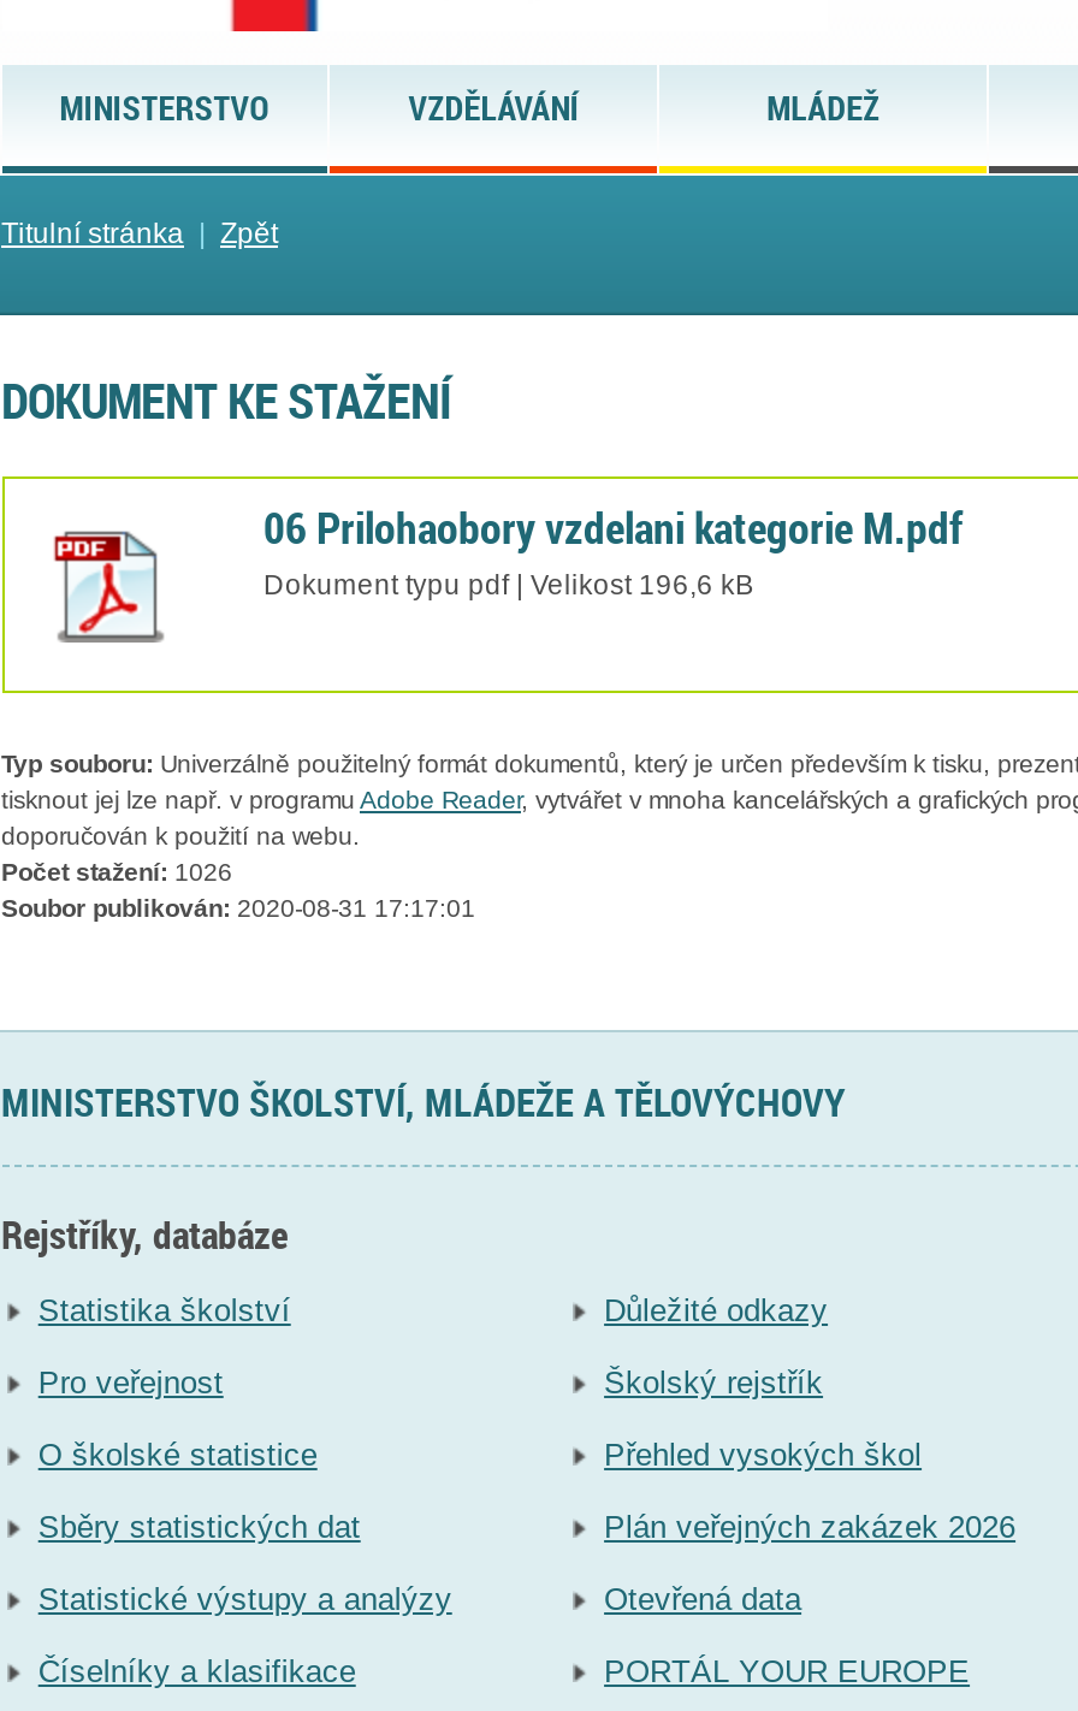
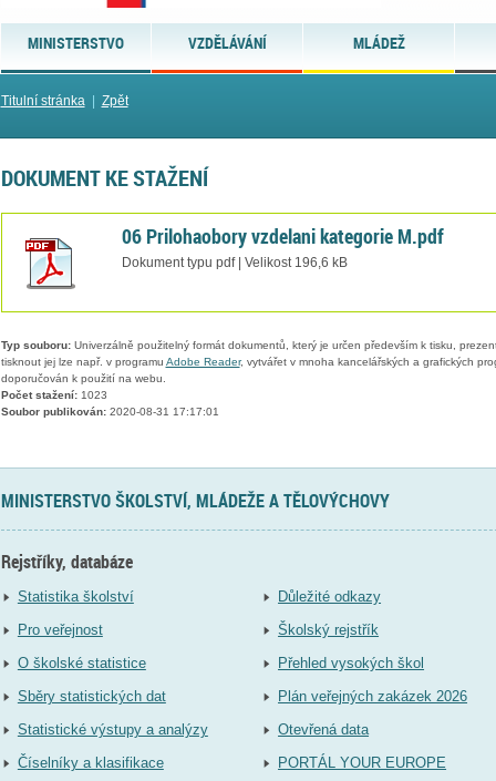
- Počet stažení: 1026
+ Počet stažení: 1023
